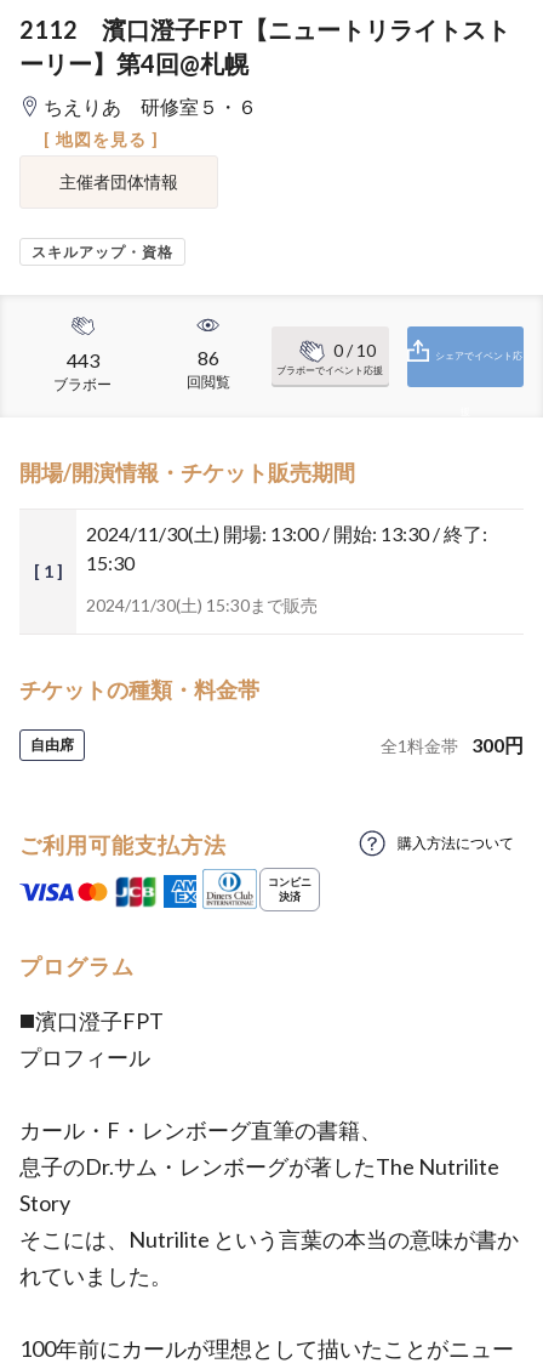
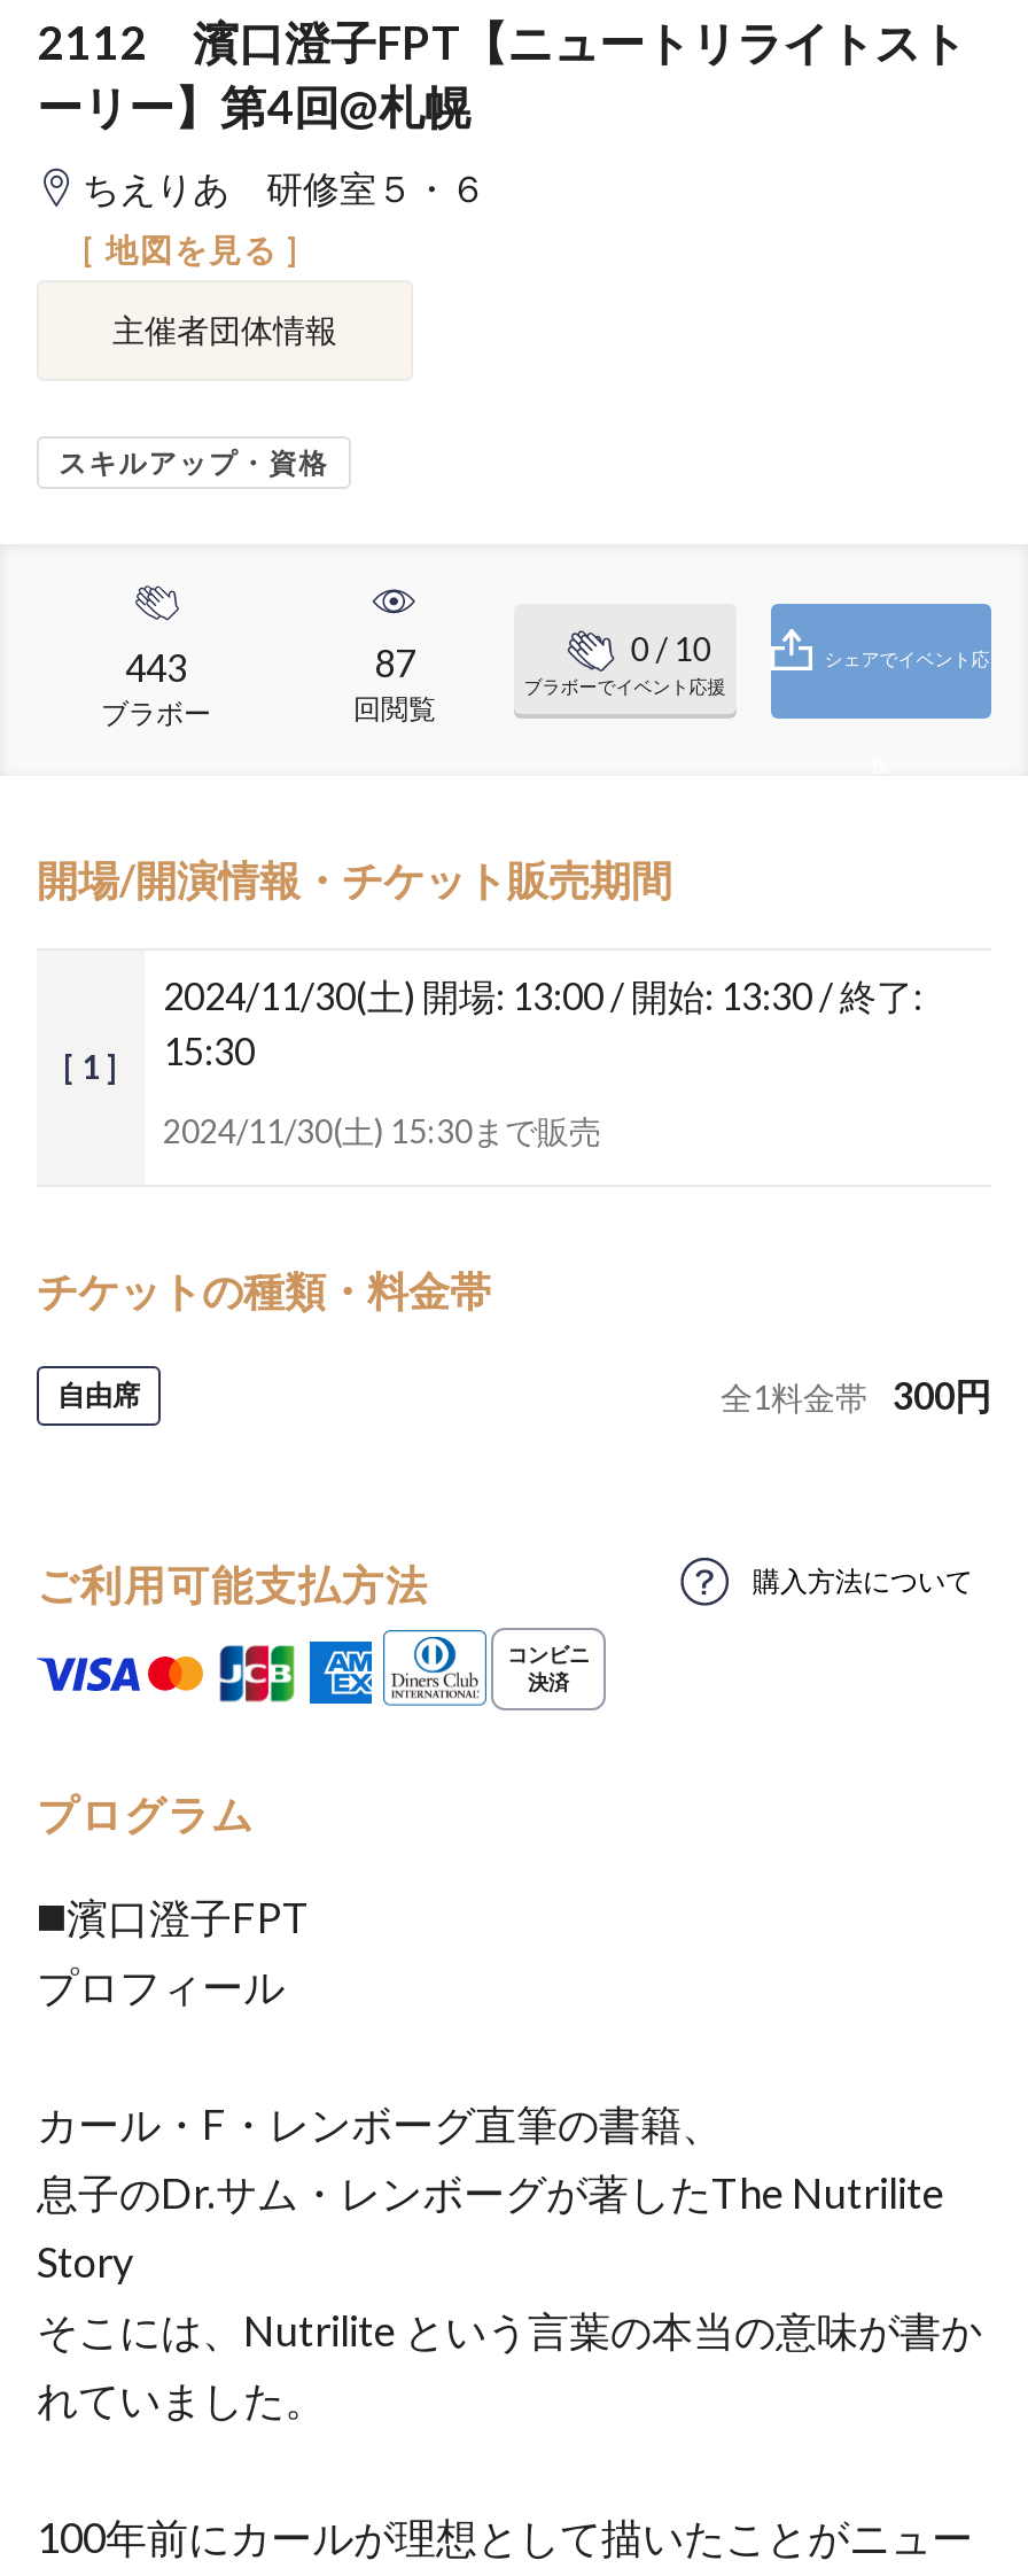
- 86
+ 87
